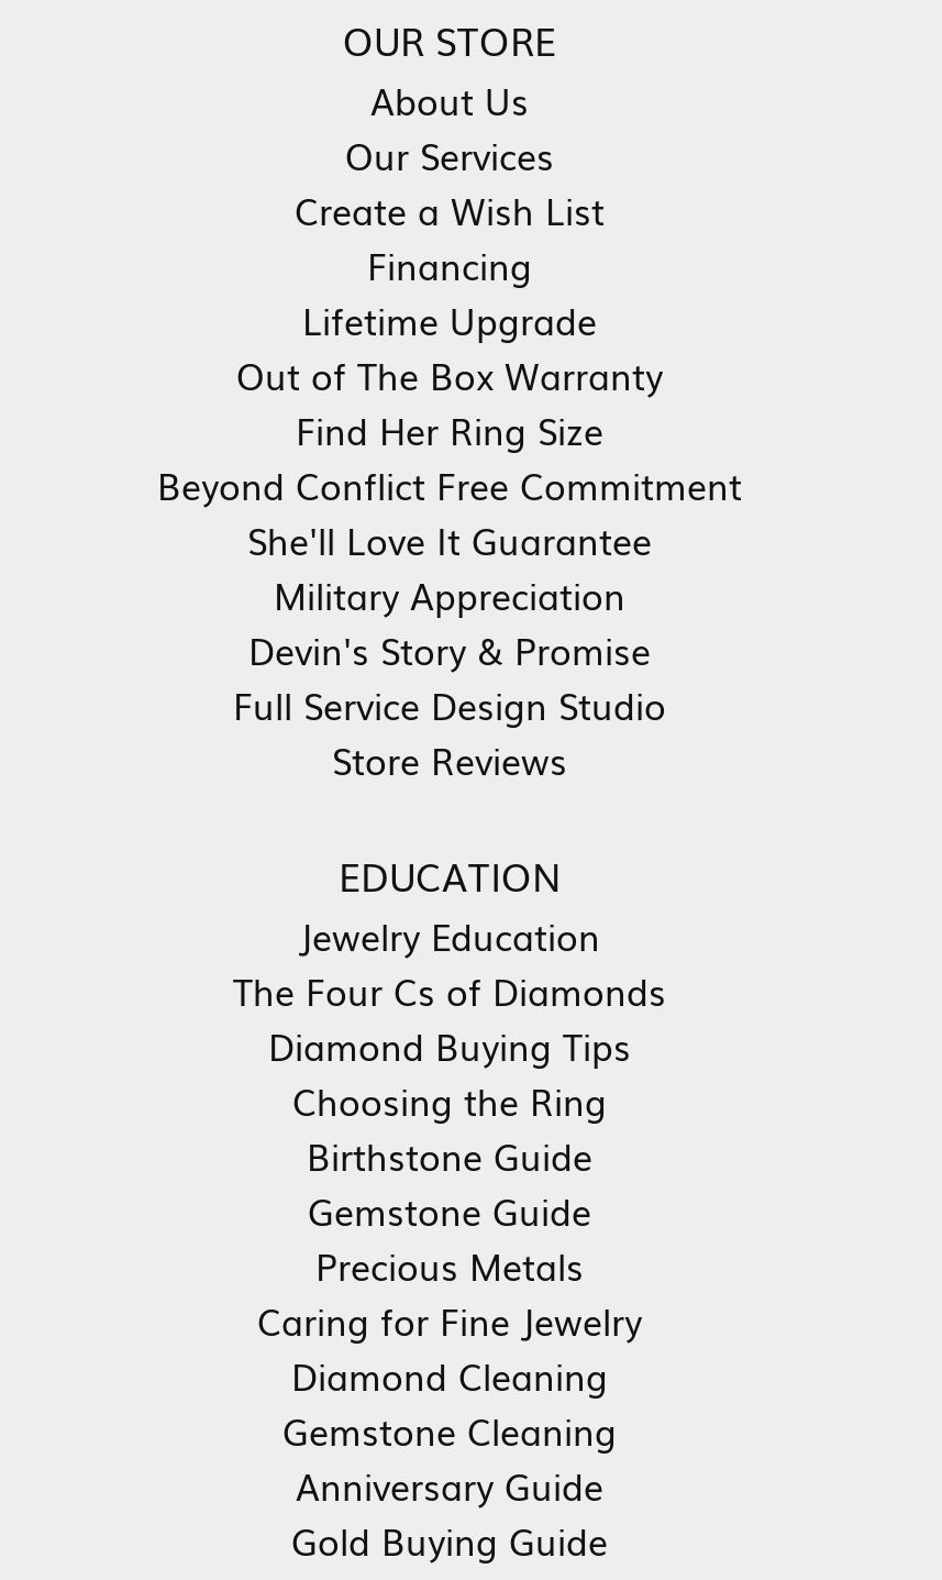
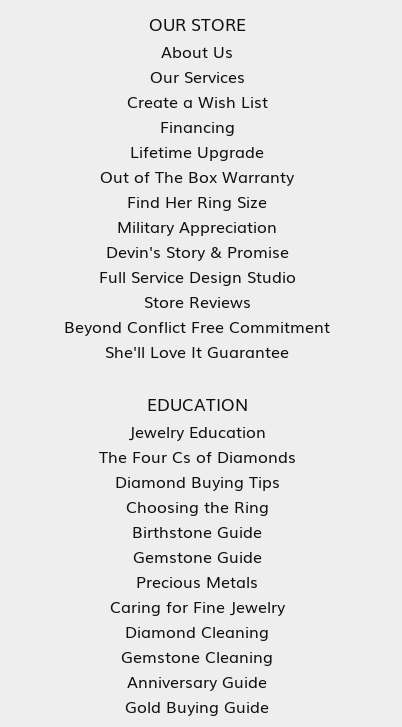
moved down: Beyond Conflict Free Commitment | She'll Love It Guarantee

moved up: Military Appreciation | Devin's Story & Promise | Full Service Design Studio | Store Reviews
